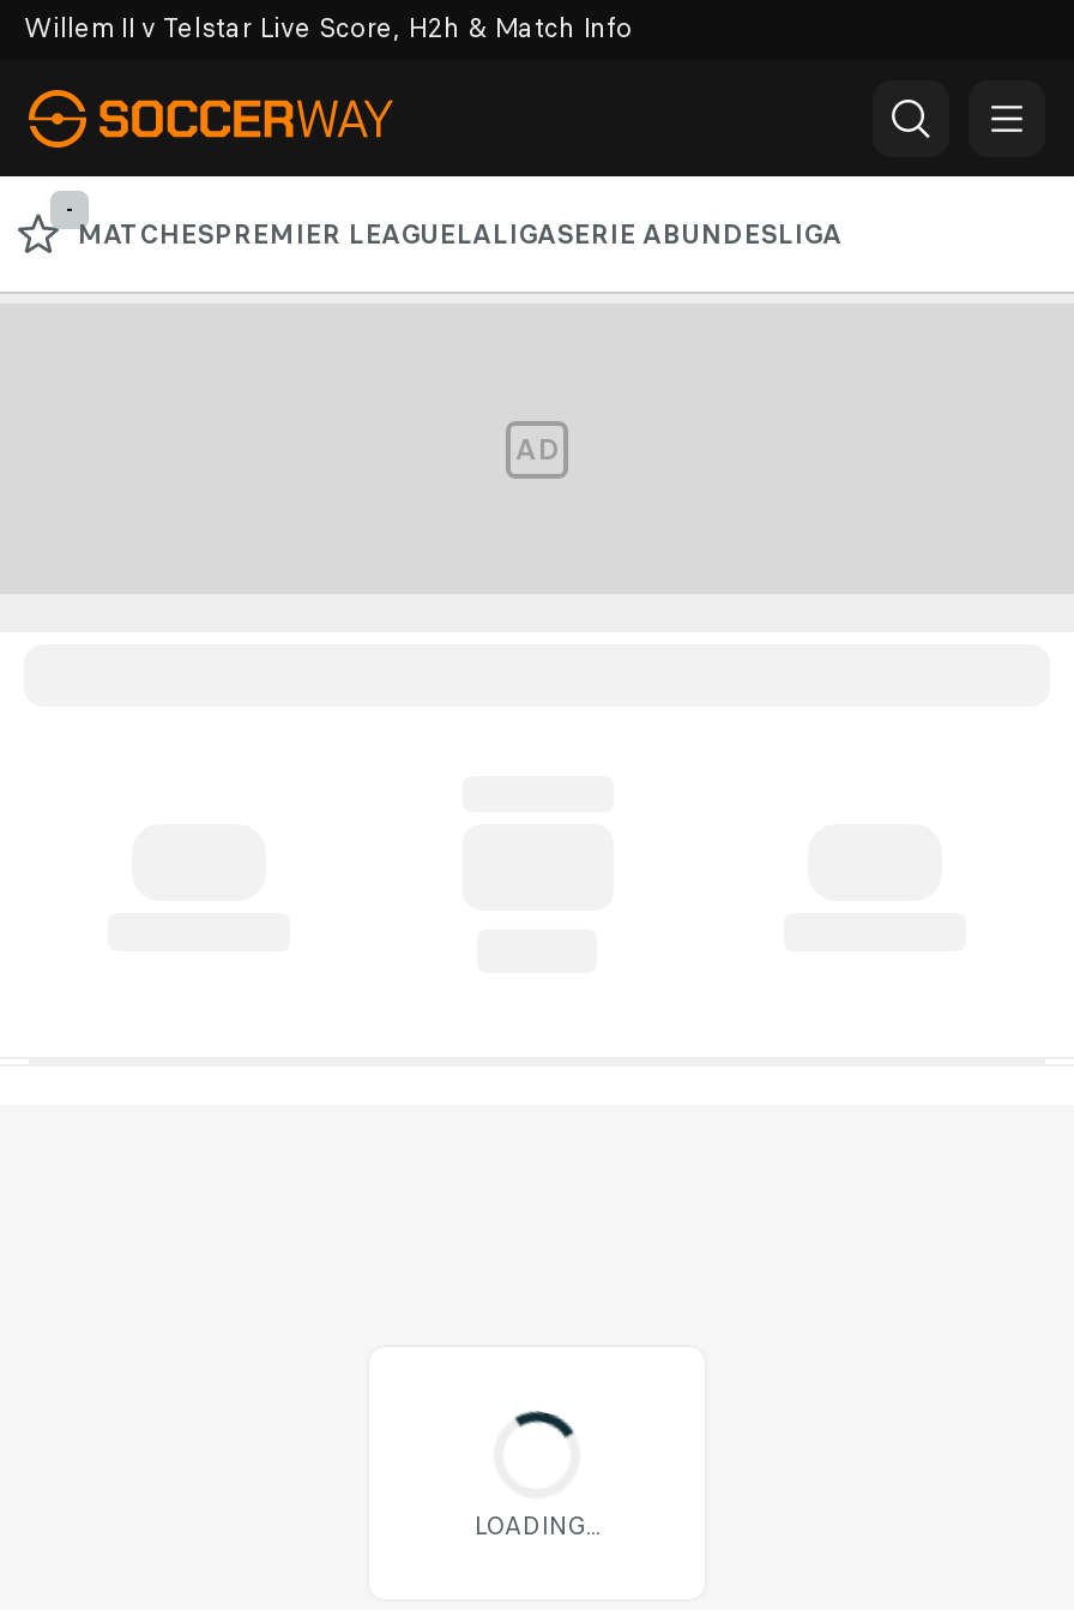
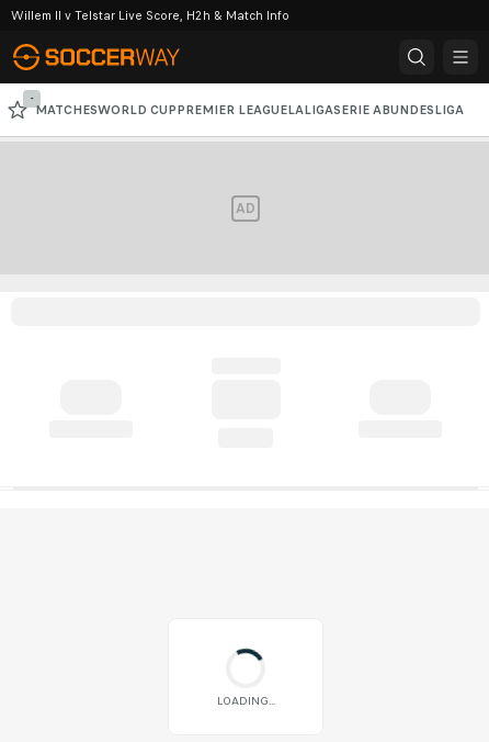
- MATCHESPREMIER LEAGUELALIGASERIE ABUNDESLIGA
+ MATCHESWORLD CUP PREMIER LEAGUELALIGASERIE ABUNDESLIGA
